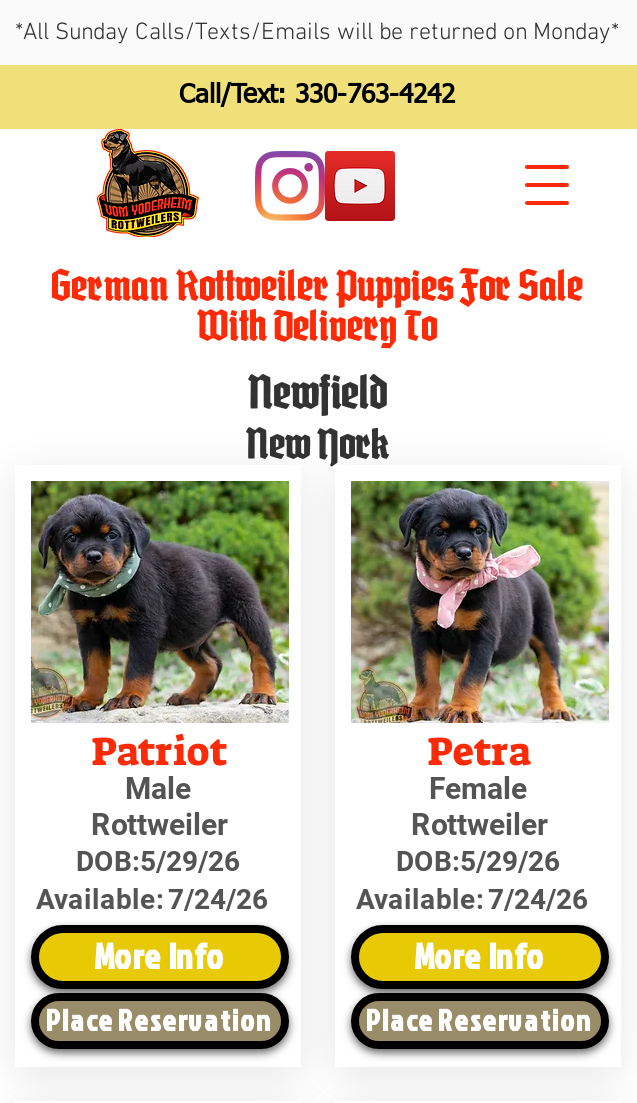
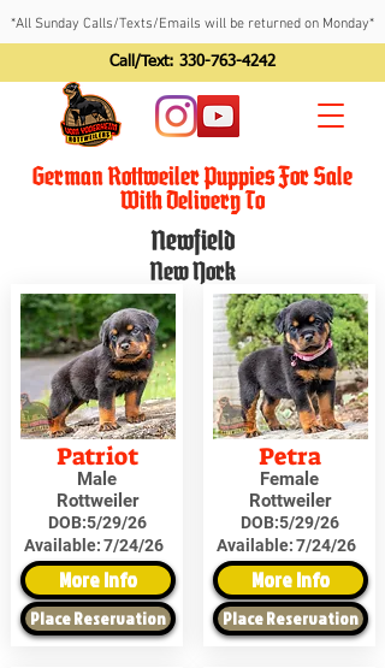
- [image]
+ [image]

- [image]
+ [image]
